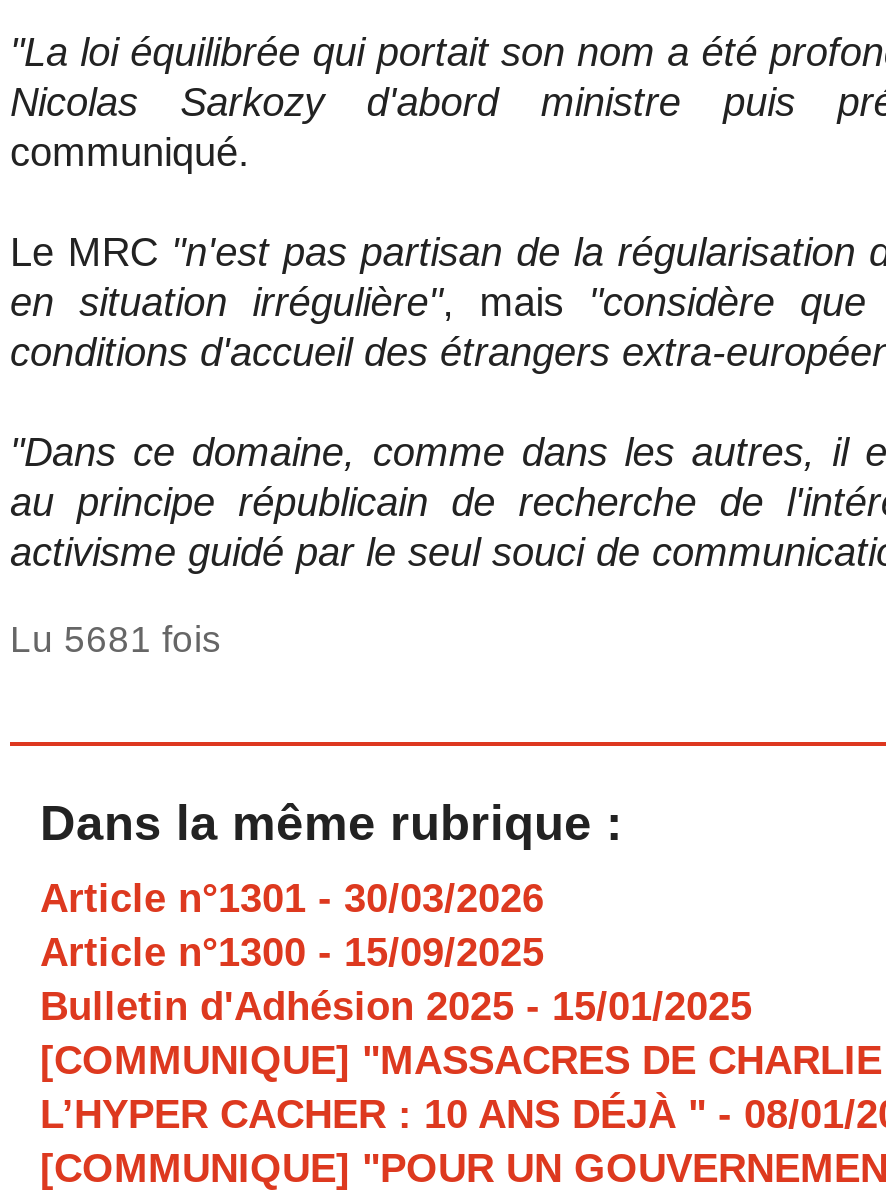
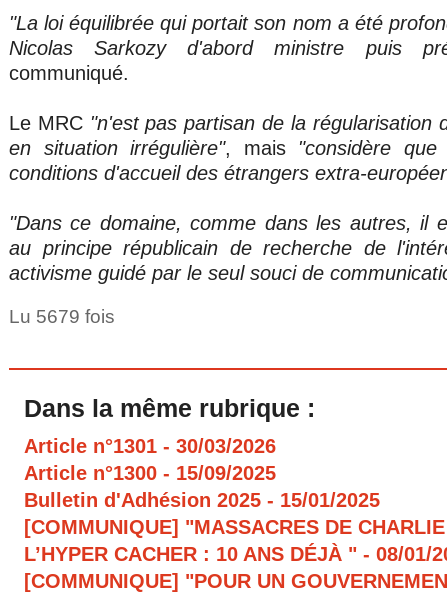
- Lu 5681 fois
+ Lu 5679 fois
